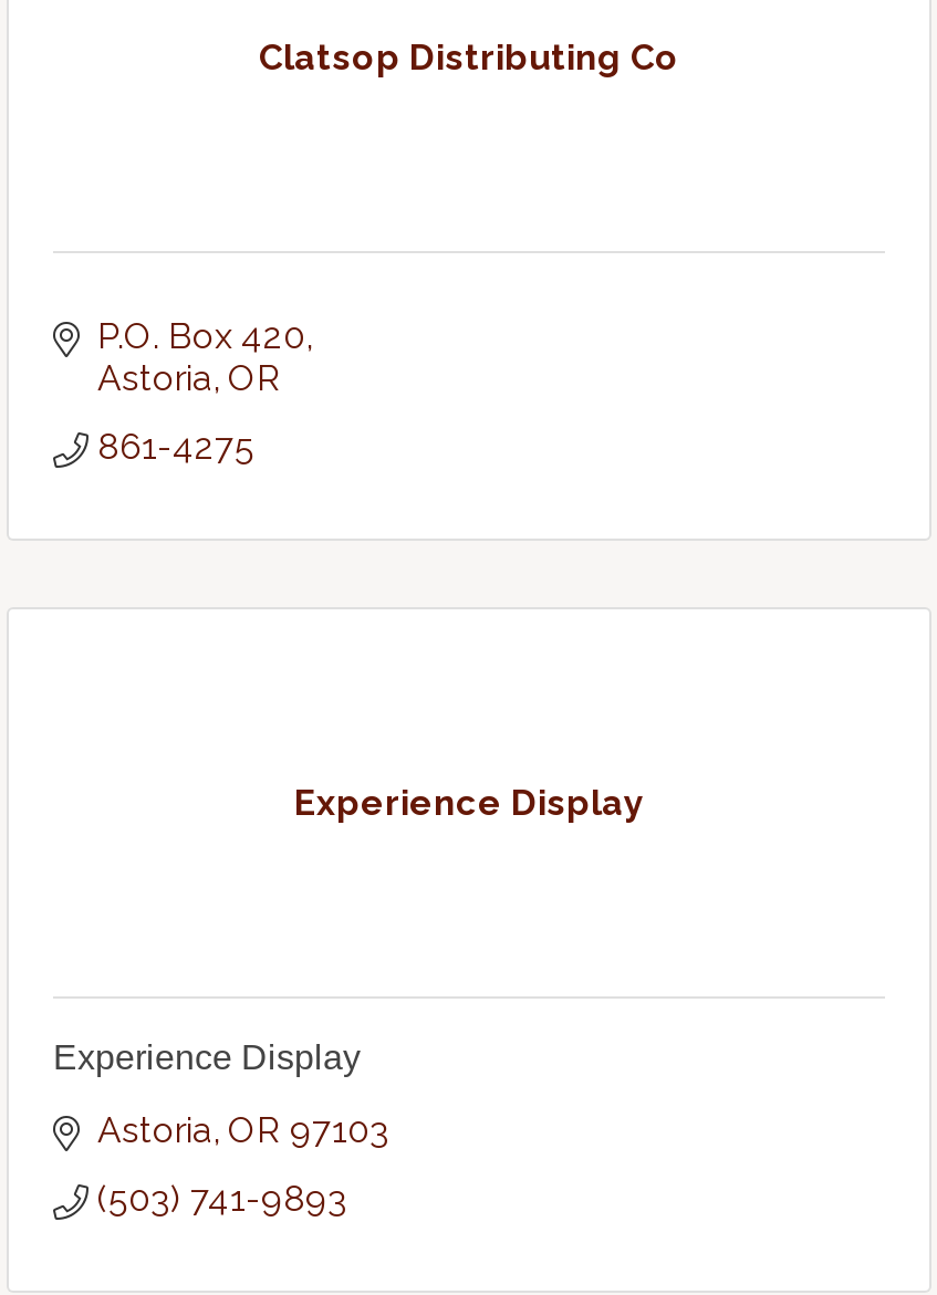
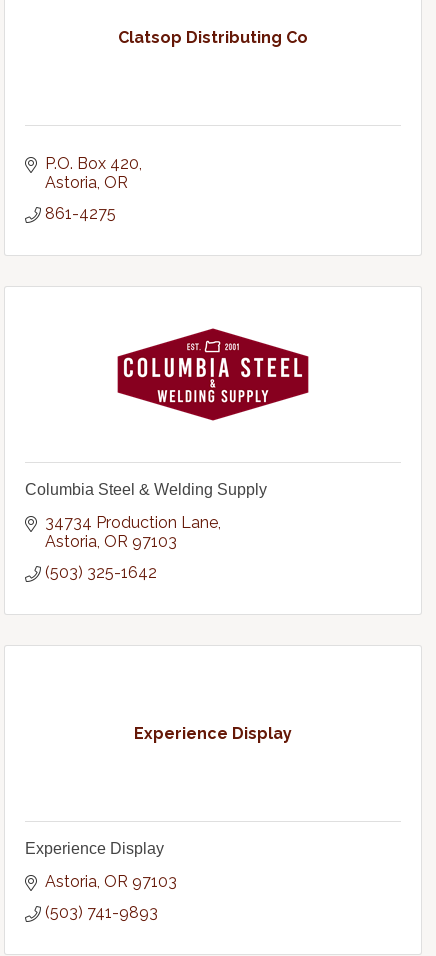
+ Columbia Steel & Welding Supply
+ 34734 Production Lane
+ Astoria OR 97103
+ (503) 325-1642

+ [image]
